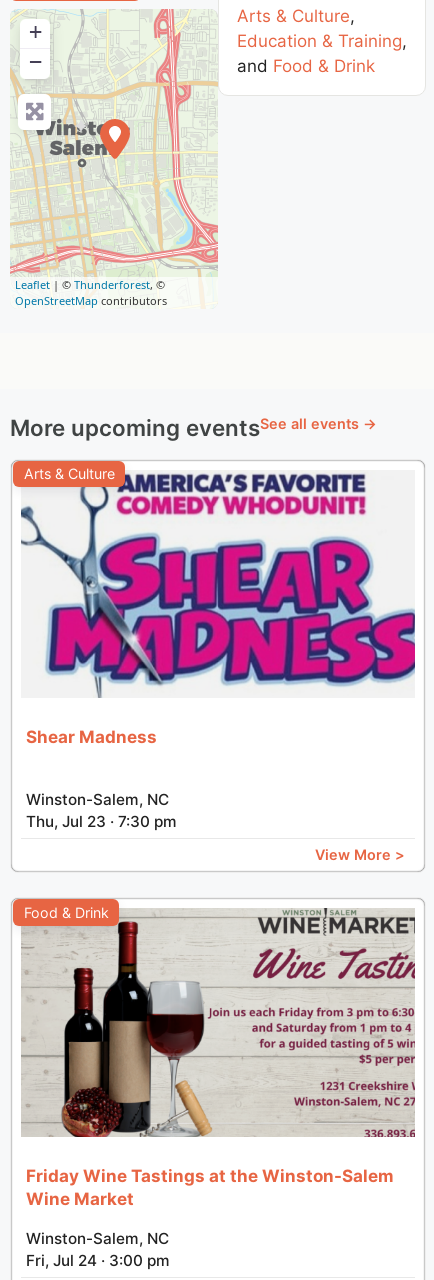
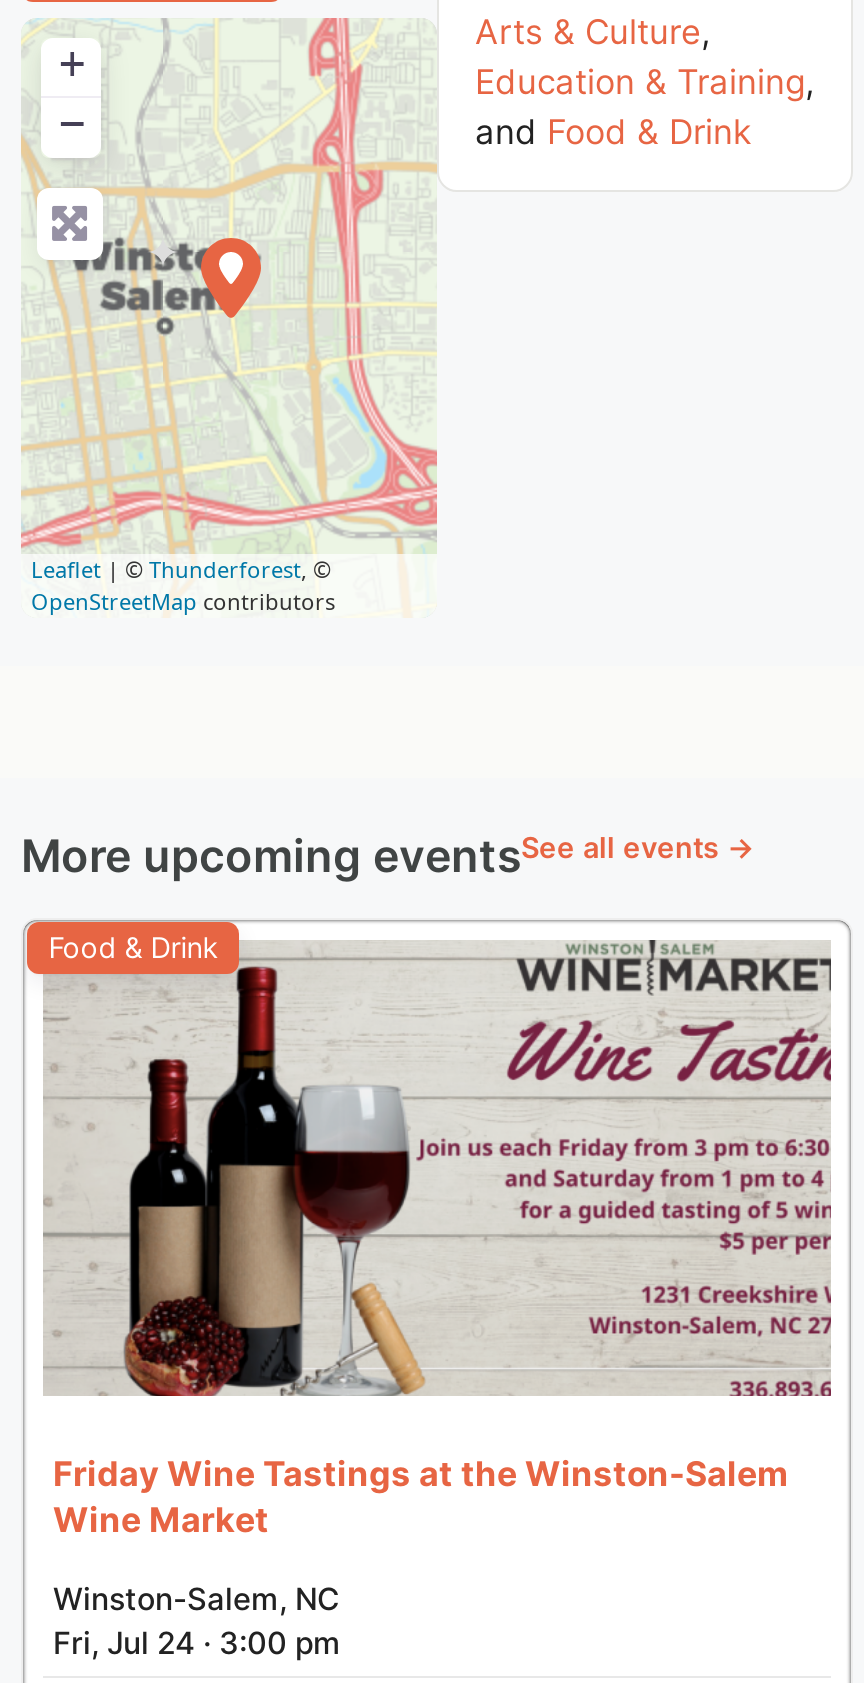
- [image]
- Arts & Culture

- Shear Madness
- Winston-Salem, NC
- Thu, Jul 23 · 7:30 pm
- View More >
